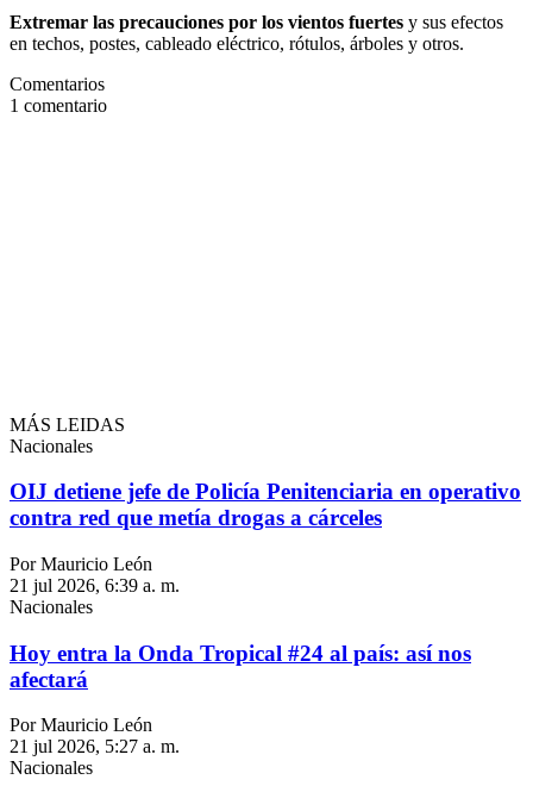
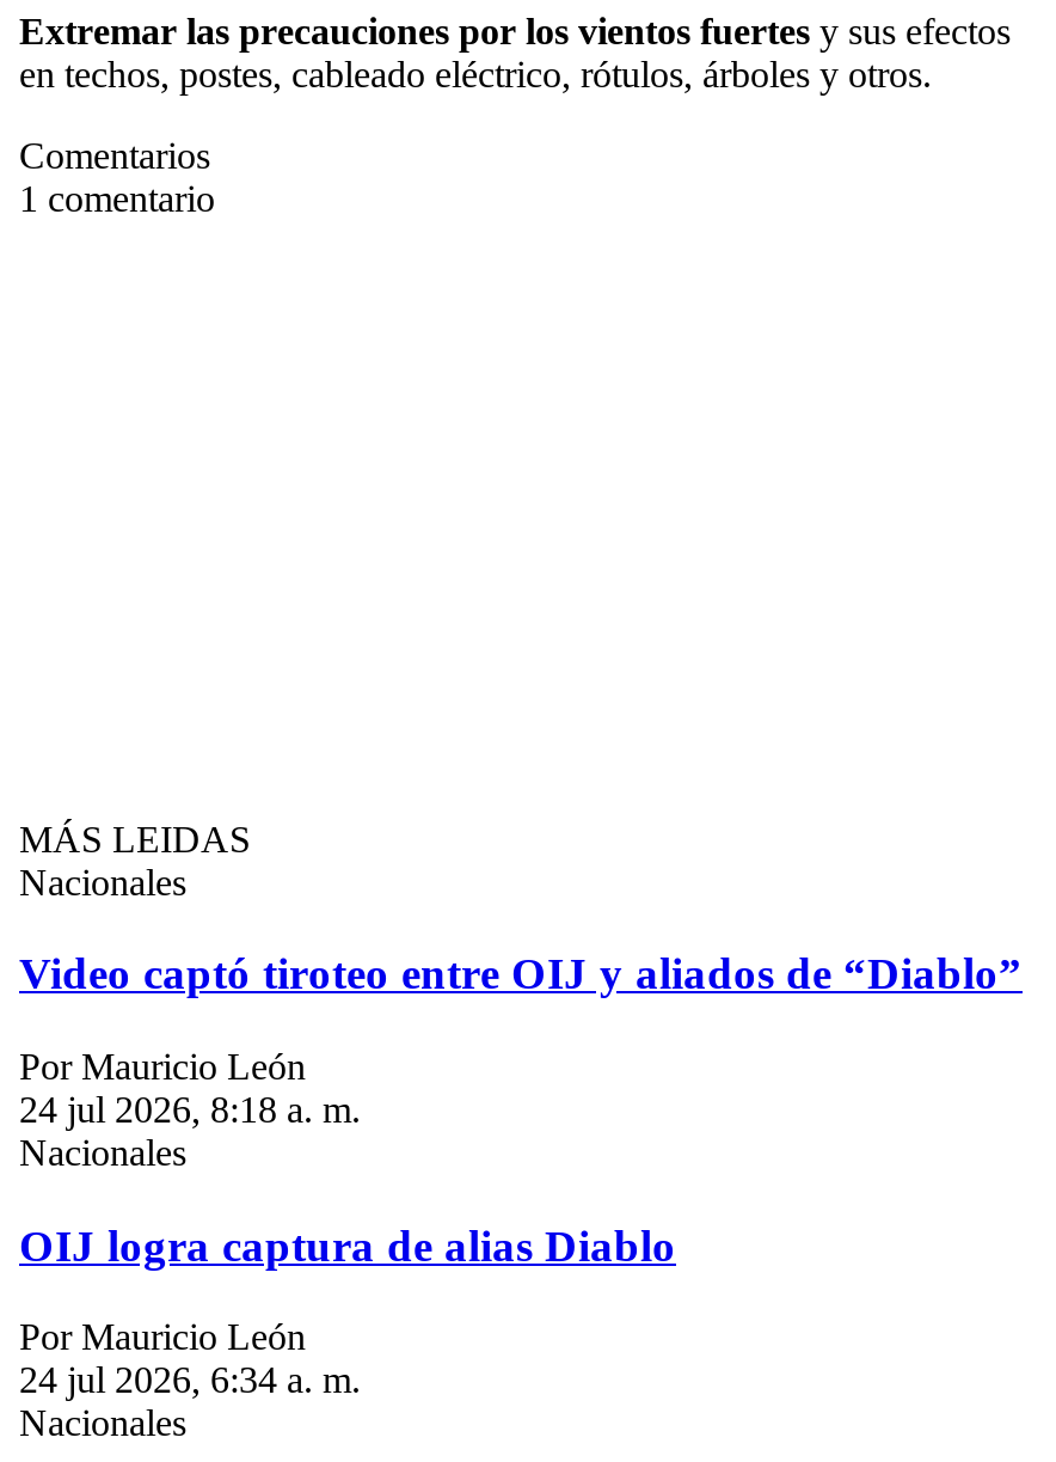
- OIJ detiene jefe de Policía Penitenciaria en operativo
- contra red que metía drogas a cárceles
+ Video captó tiroteo entre OIJ y aliados de “Diablo”

- 21 jul 2026, 6:39 a. m.
+ 24 jul 2026, 8:18 a. m.

- Hoy entra la Onda Tropical #24 al país: así nos
- afectará
+ OIJ logra captura de alias Diablo

- 21 jul 2026, 5:27 a. m.
+ 24 jul 2026, 6:34 a. m.
